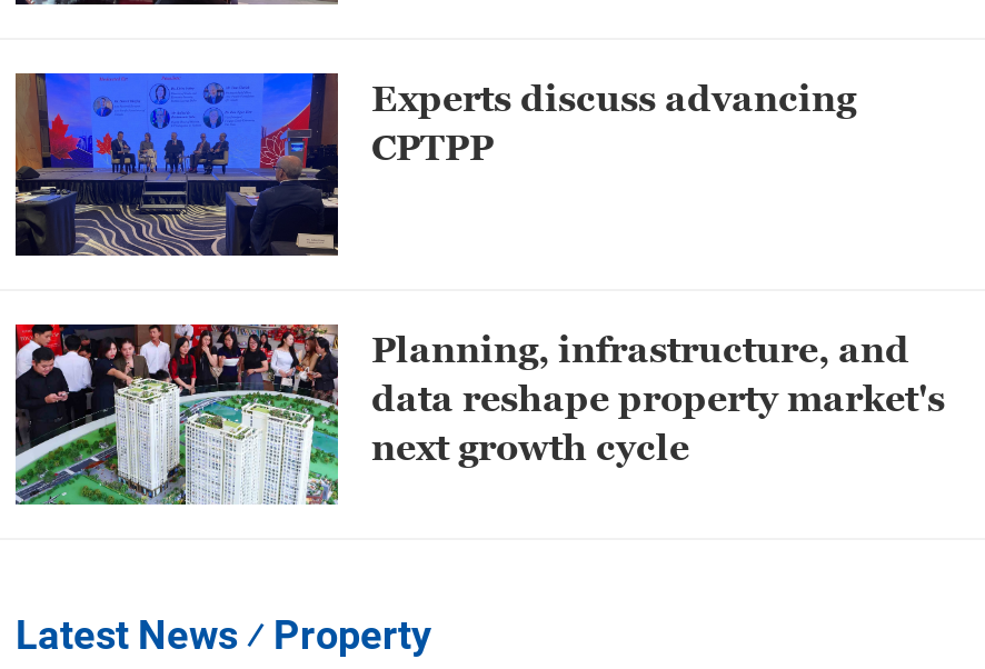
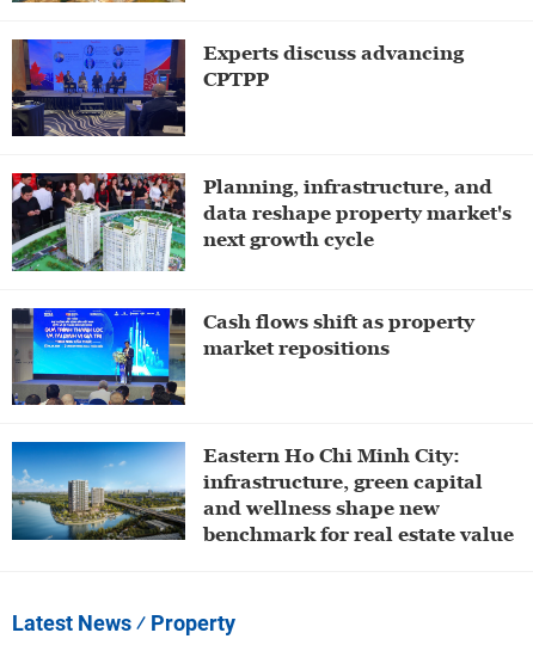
+ [image]
+ Cash flows shift as property
+ market repositions

+ [image]
+ Eastern Ho Chi Minh City:
+ infrastructure, green capital
+ and wellness shape new
+ benchmark for real estate value
